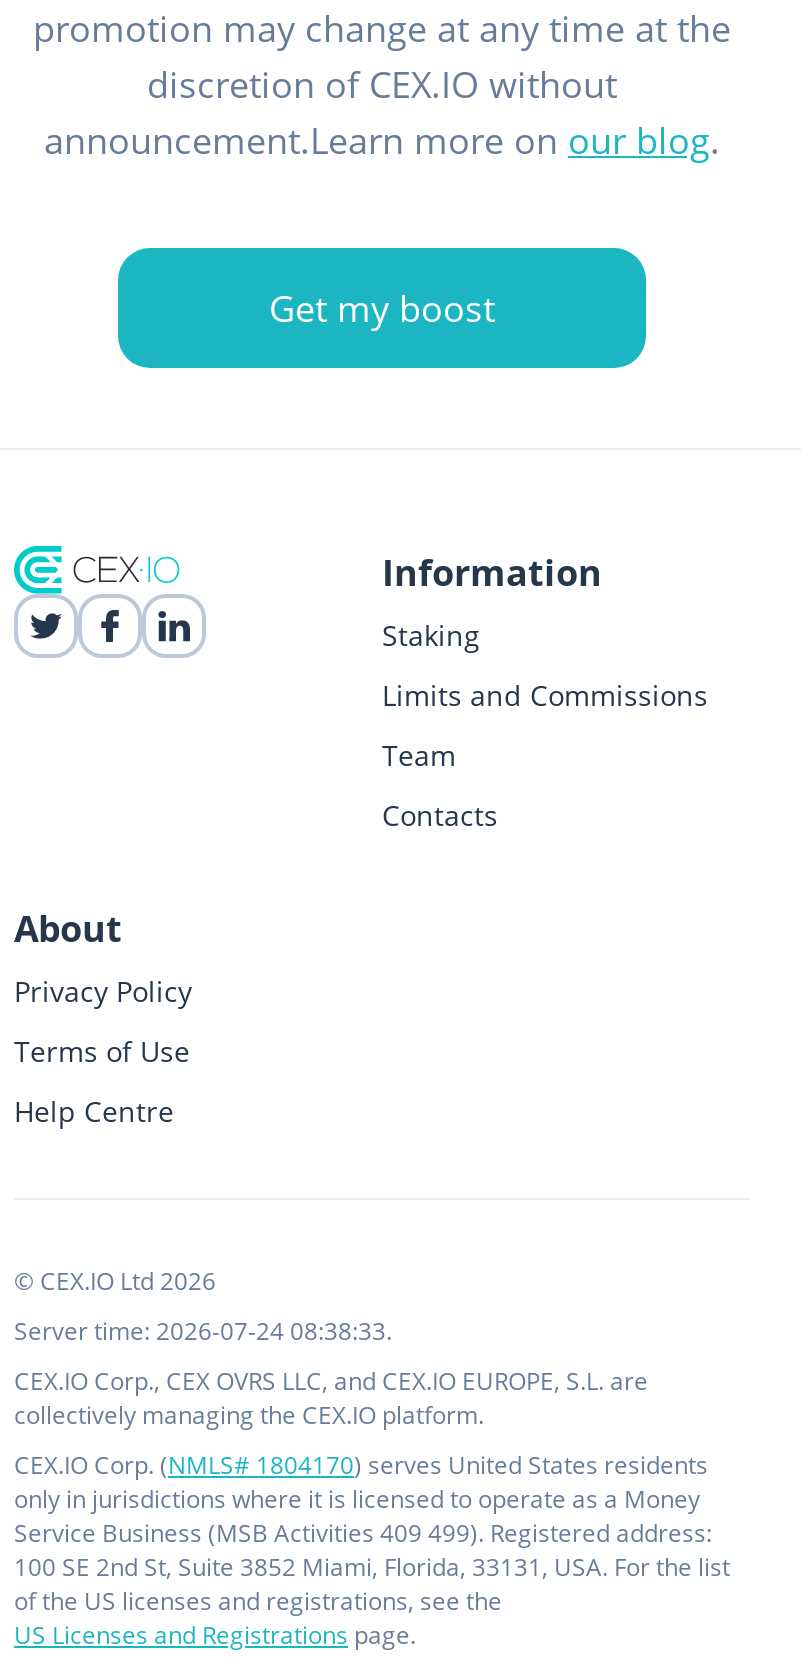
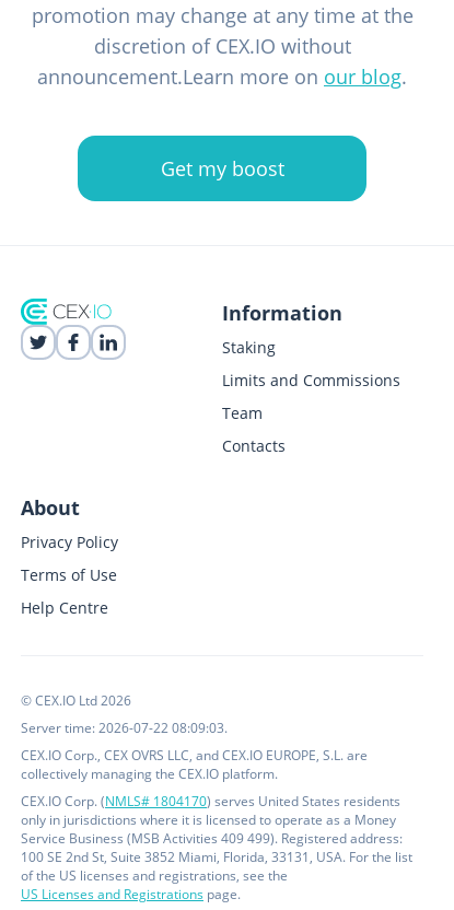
- Server time: 2026-07-24 08:38:33.
+ Server time: 2026-07-22 08:09:03.
